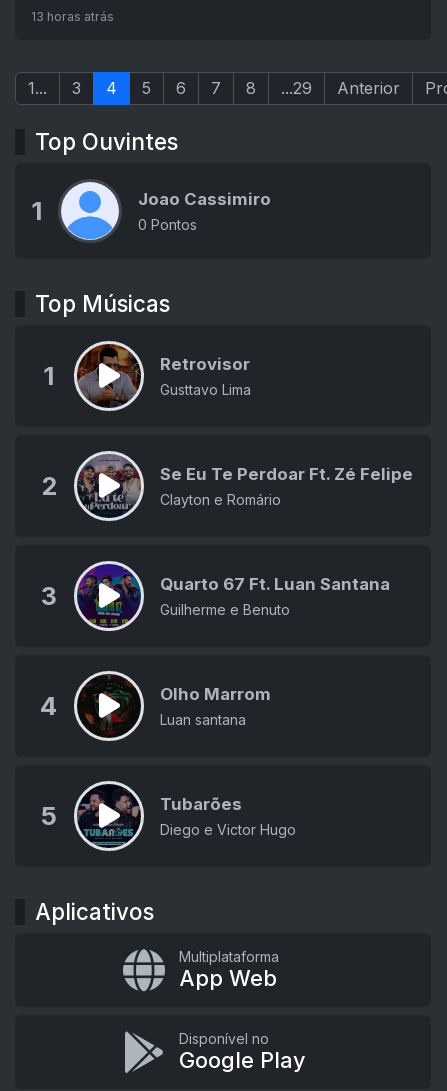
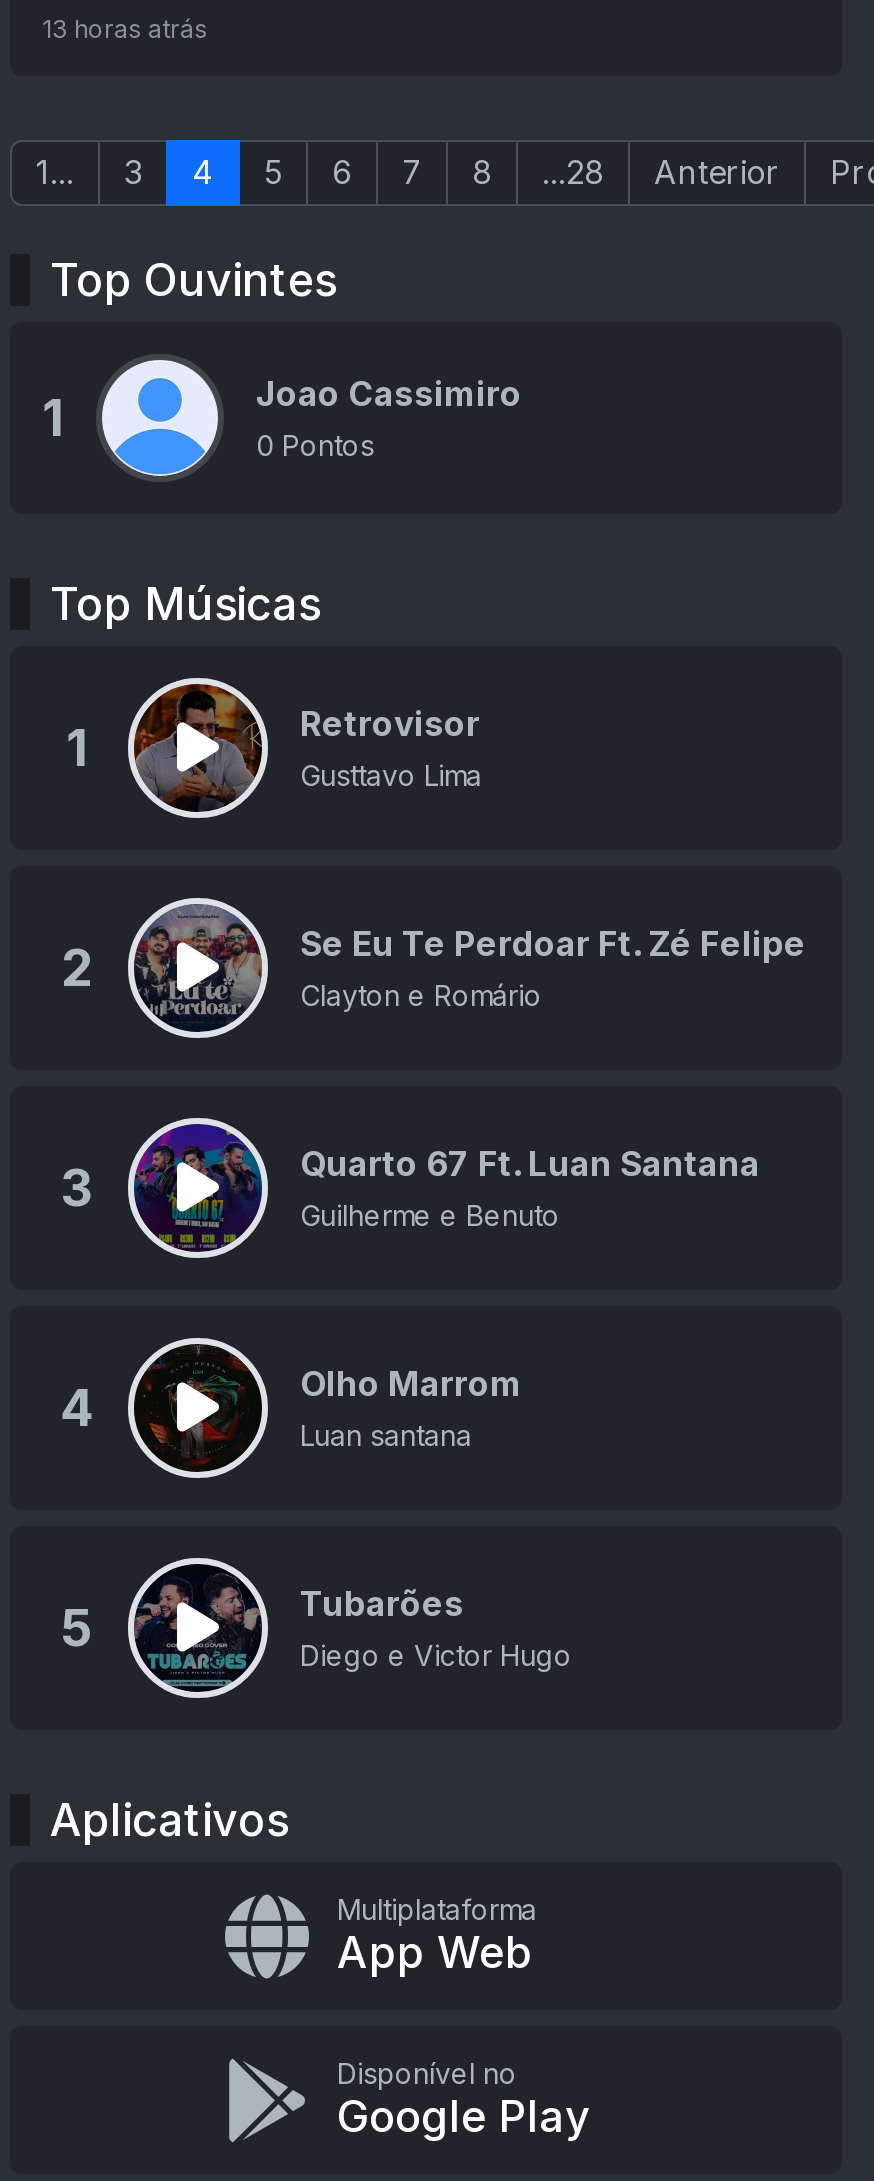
- ...29
+ ...28
